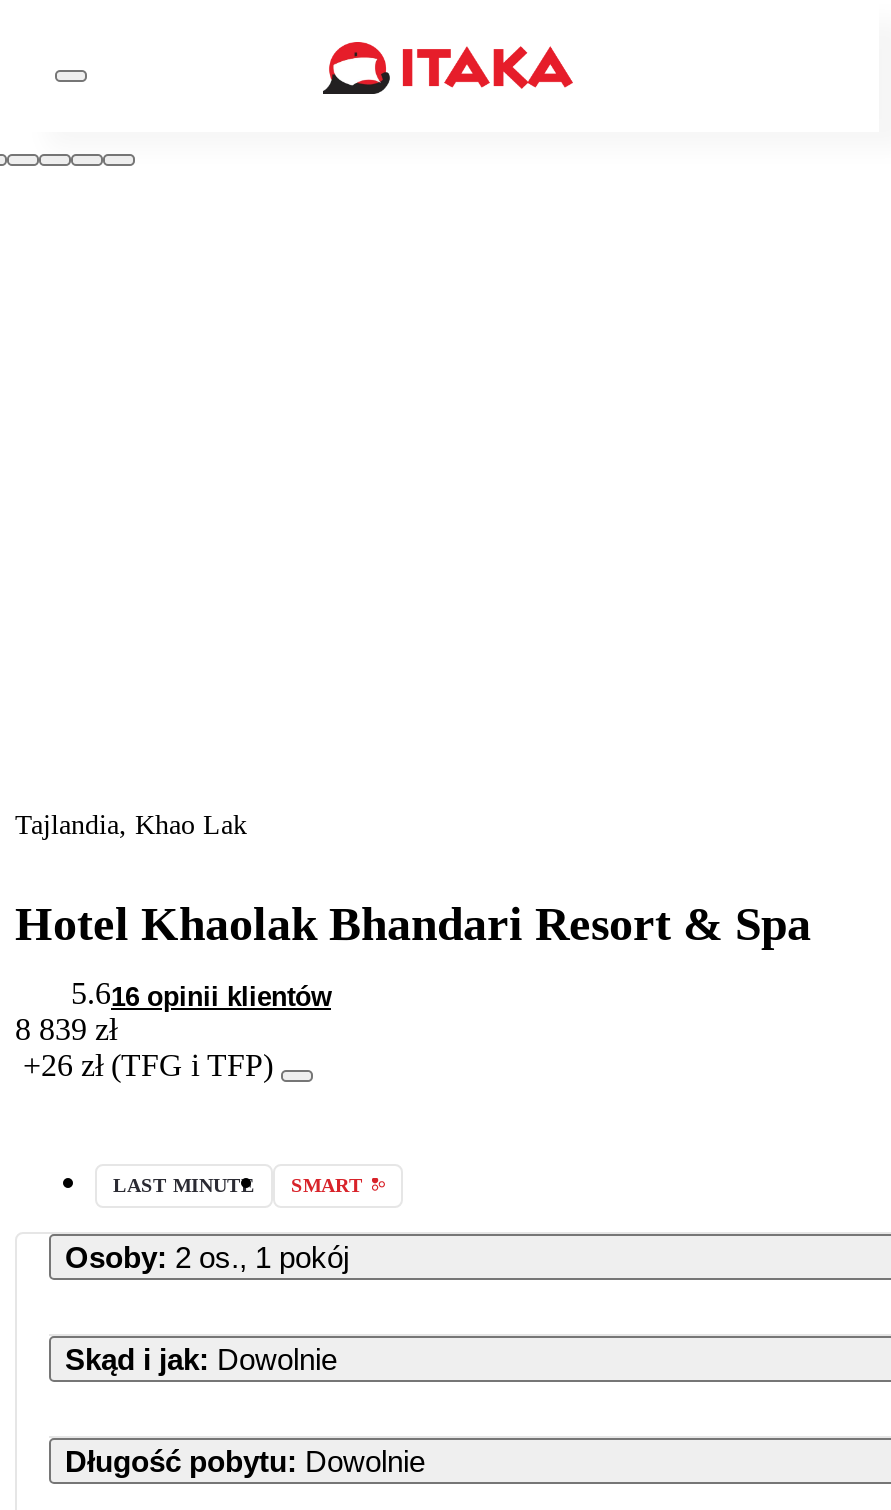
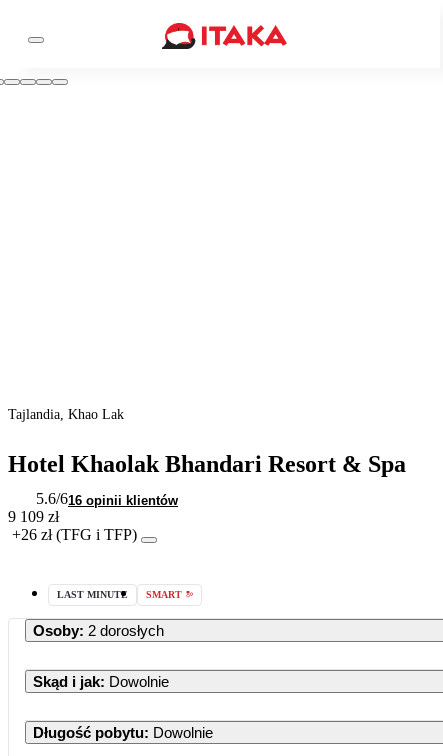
- 5.616 opinii klientów
- 8 839 zł
+ 5.6/616 opinii klientów
+ 9 109 zł

- Osoby: 2 os., 1 pokój
+ Osoby: 2 dorosłych
